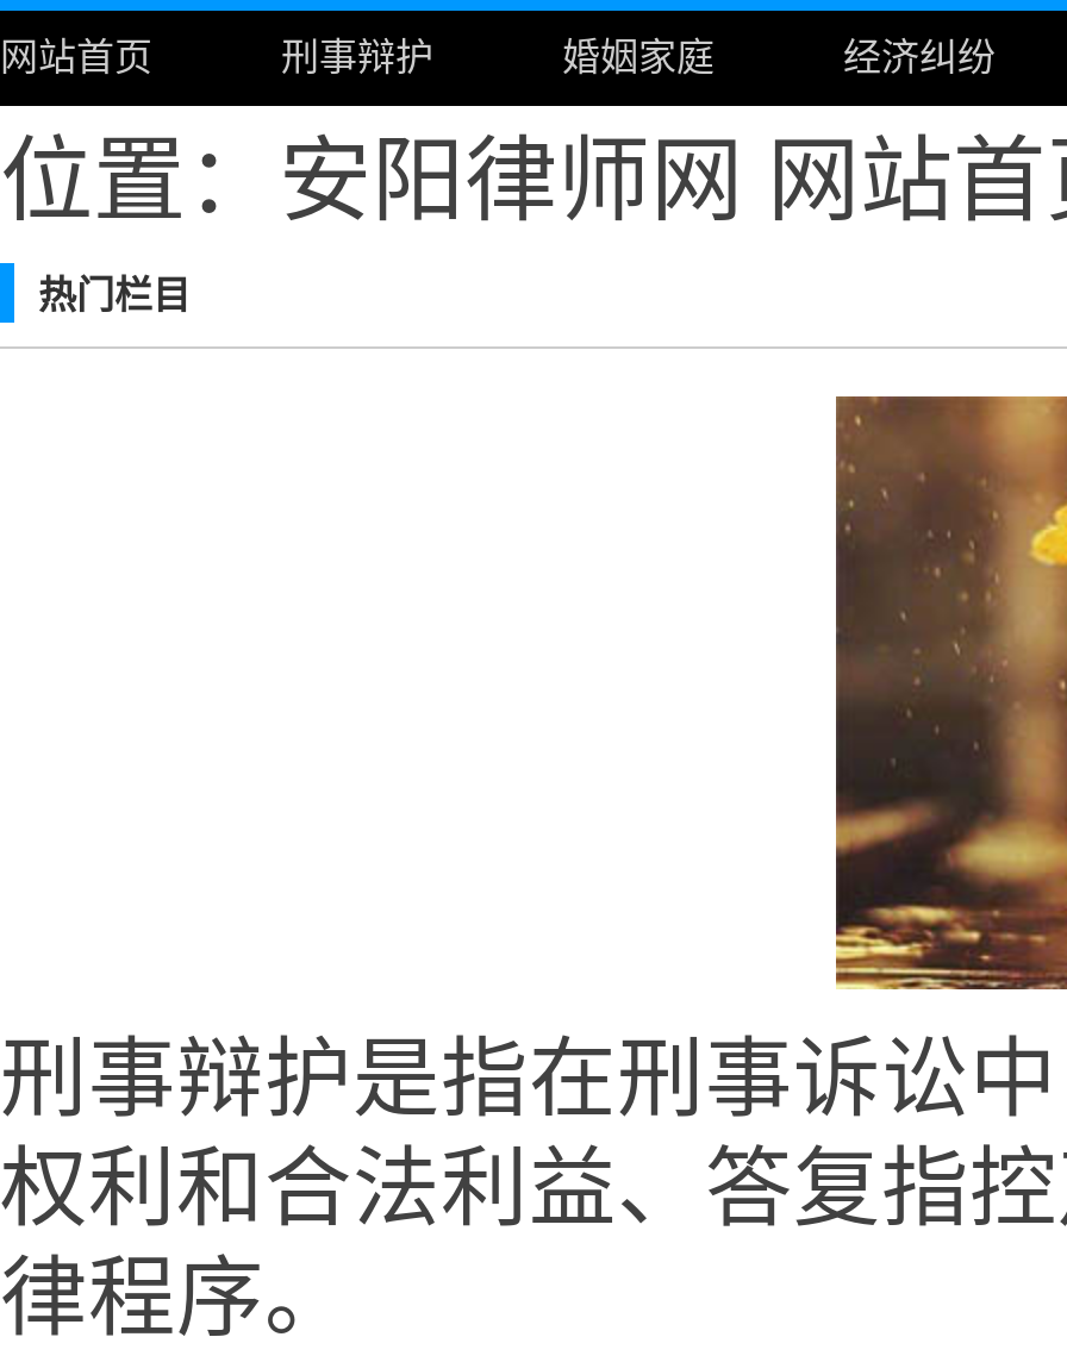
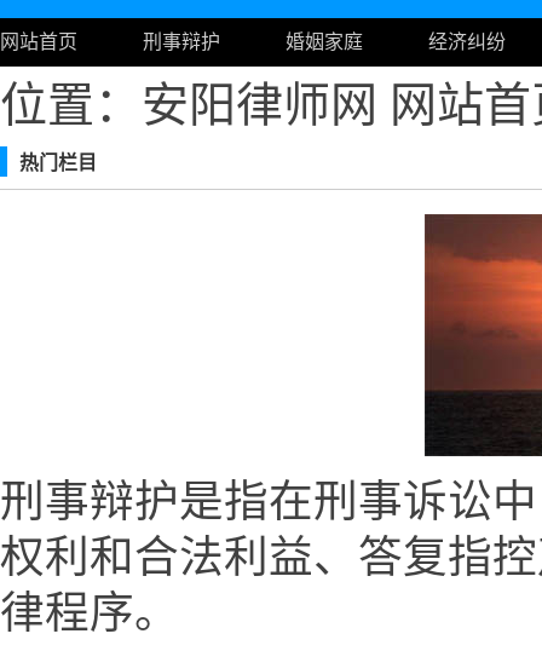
- [image]
+ [image]
